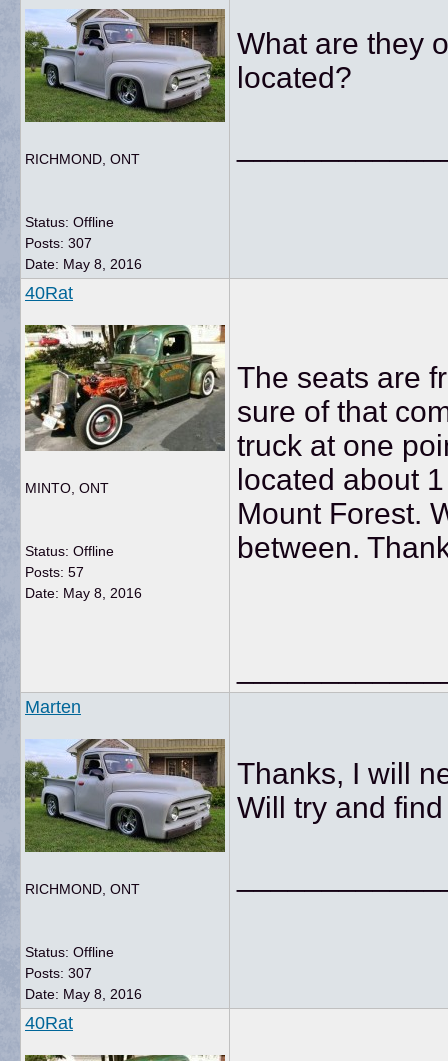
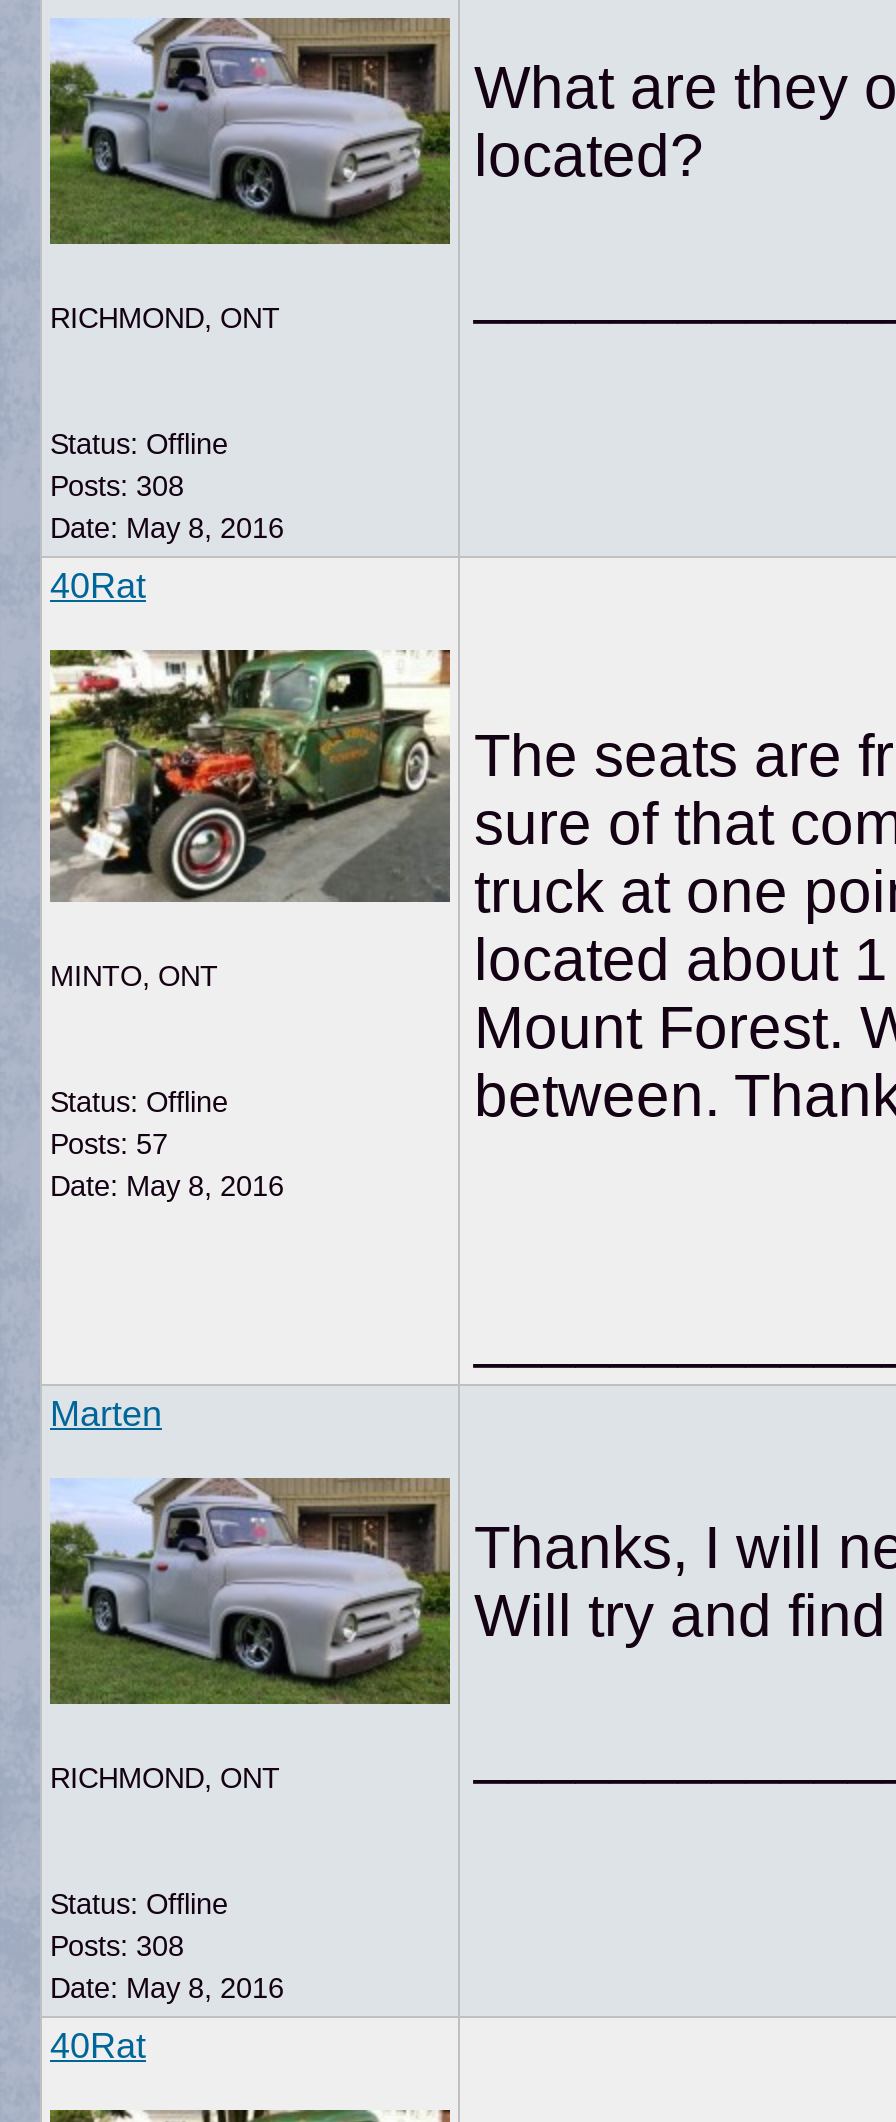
- Posts: 307
+ Posts: 308

- Posts: 307
+ Posts: 308
